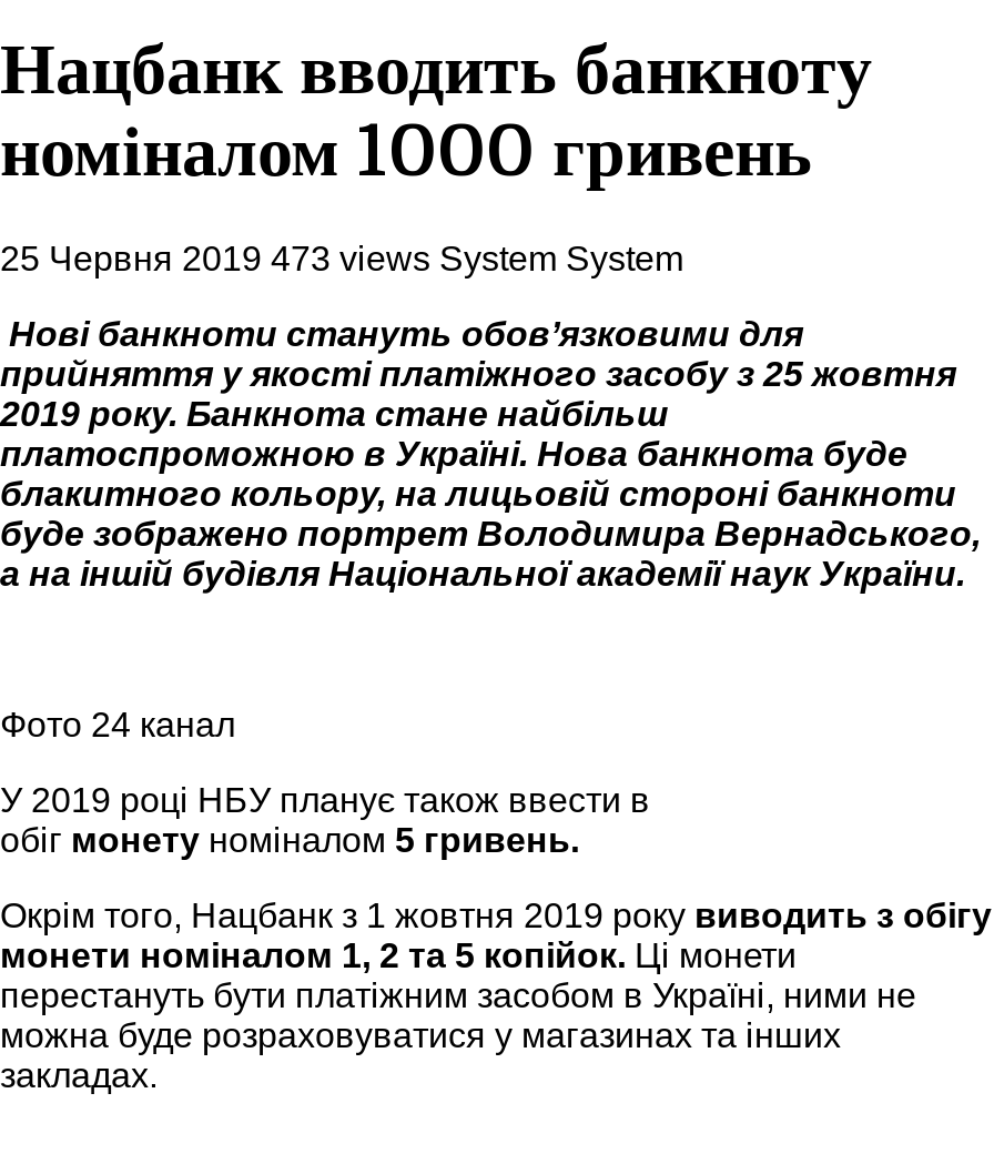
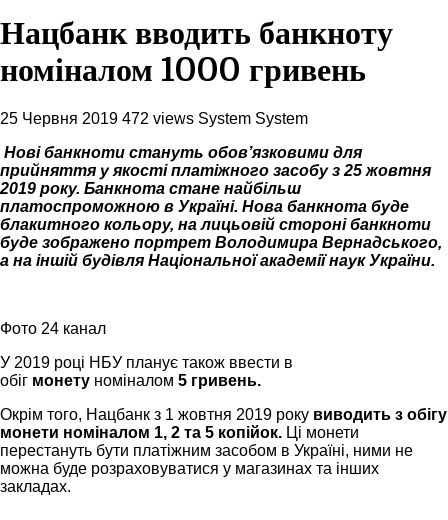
- 25 Червня 2019 473 views System System
+ 25 Червня 2019 472 views System System
